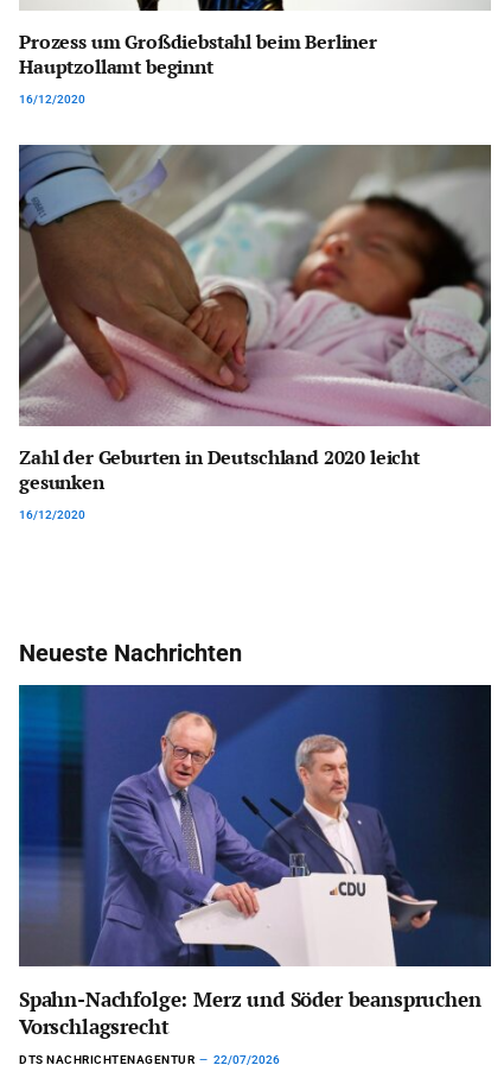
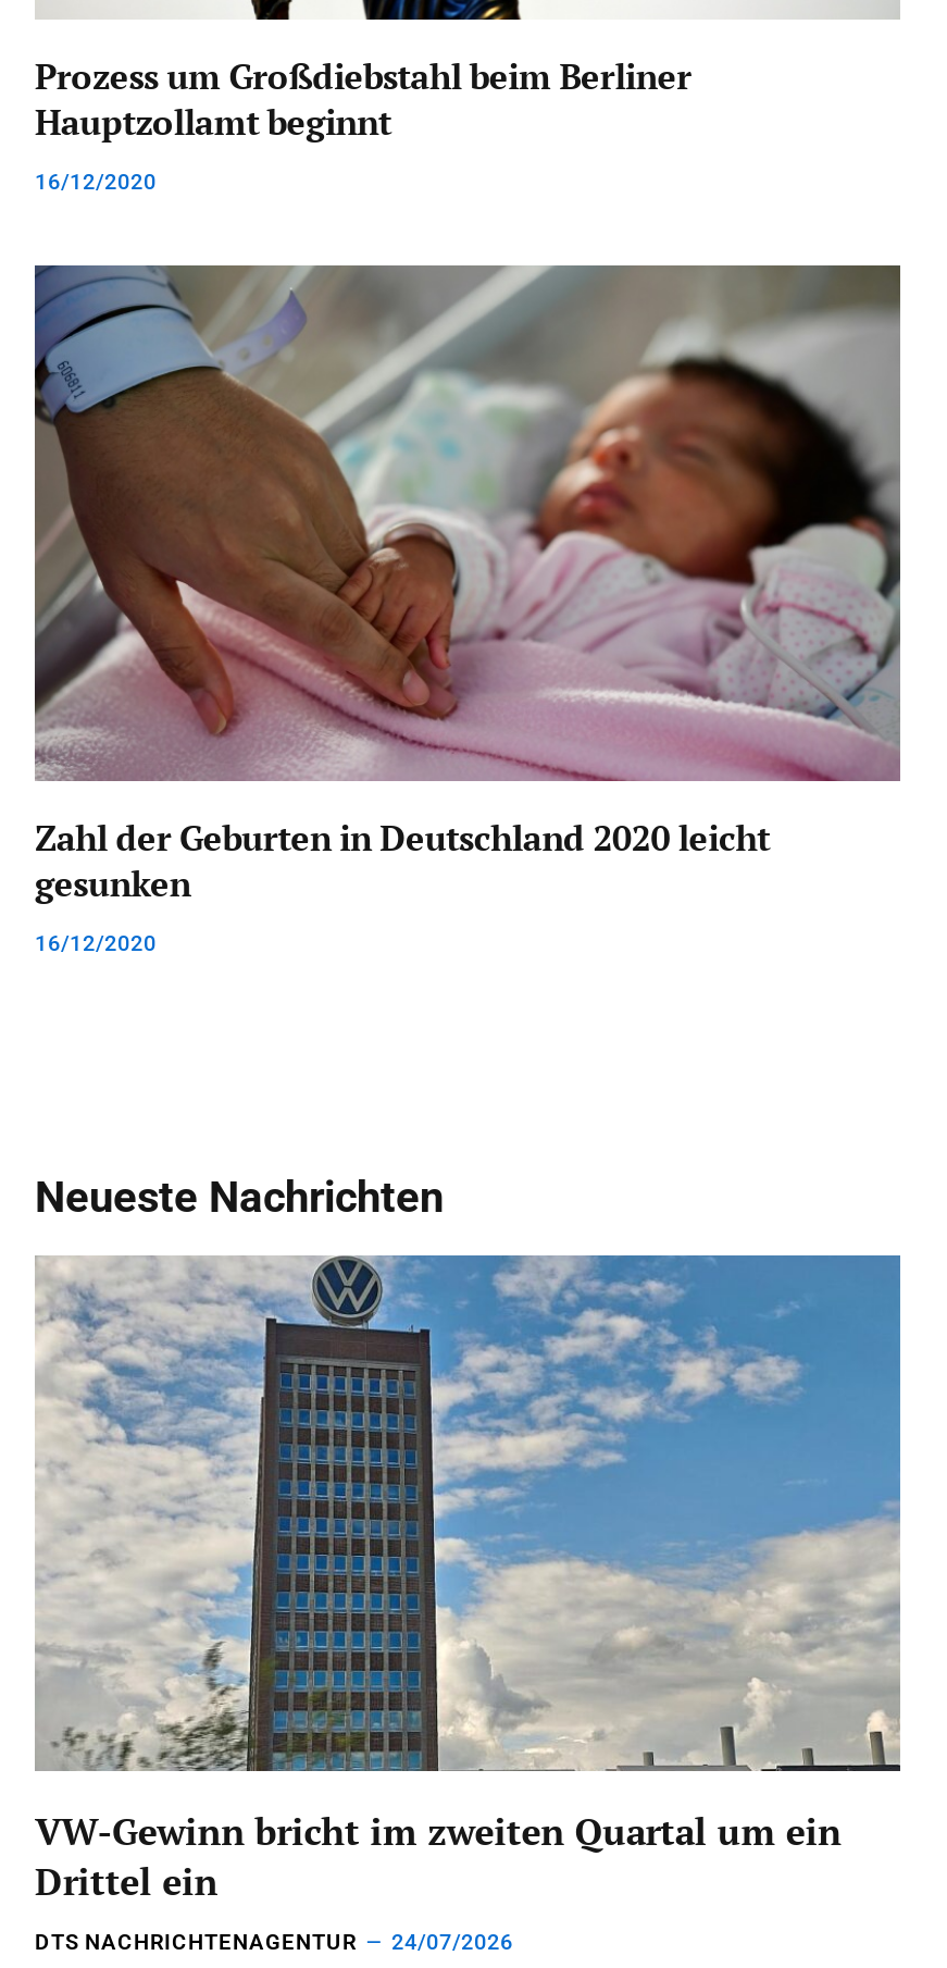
- [image]
- Spahn-Nachfolge: Merz und Söder beanspruchen
- Vorschlagsrecht
+ [image]
+ VW-Gewinn bricht im zweiten Quartal um ein
+ Drittel ein

- DTS NACHRICHTENAGENTUR 22/07/2026
+ DTS NACHRICHTENAGENTUR 24/07/2026
